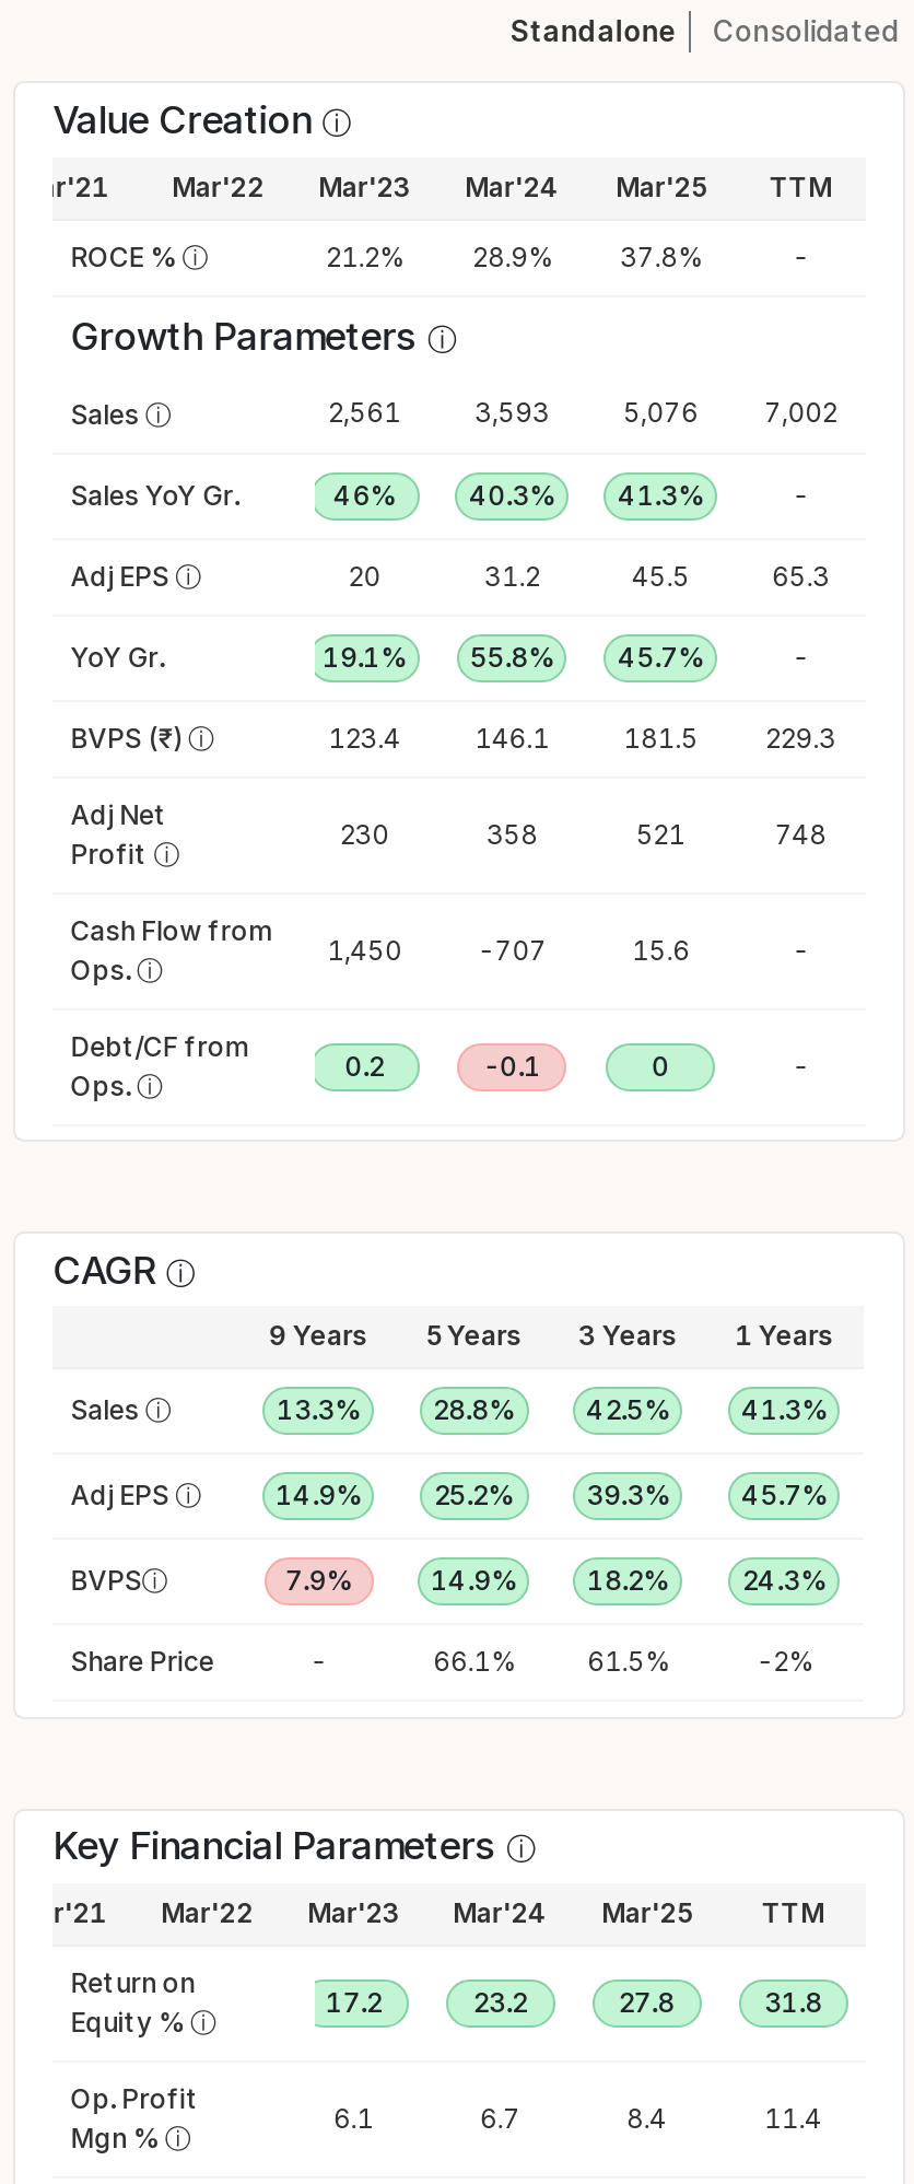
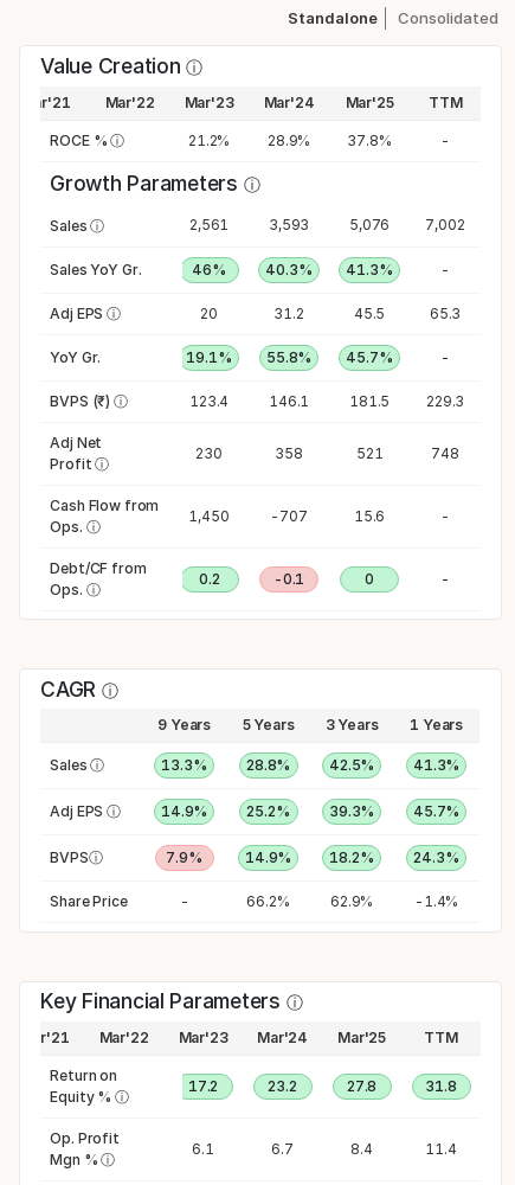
- 66.1%
+ 66.2%

- 61.5%
+ 62.9%

- -2%
+ -1.4%
